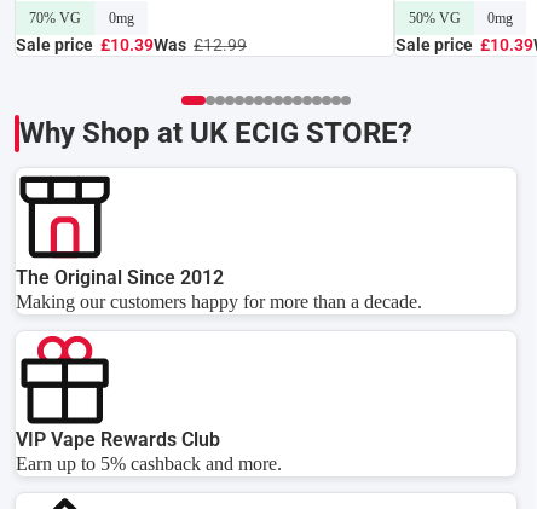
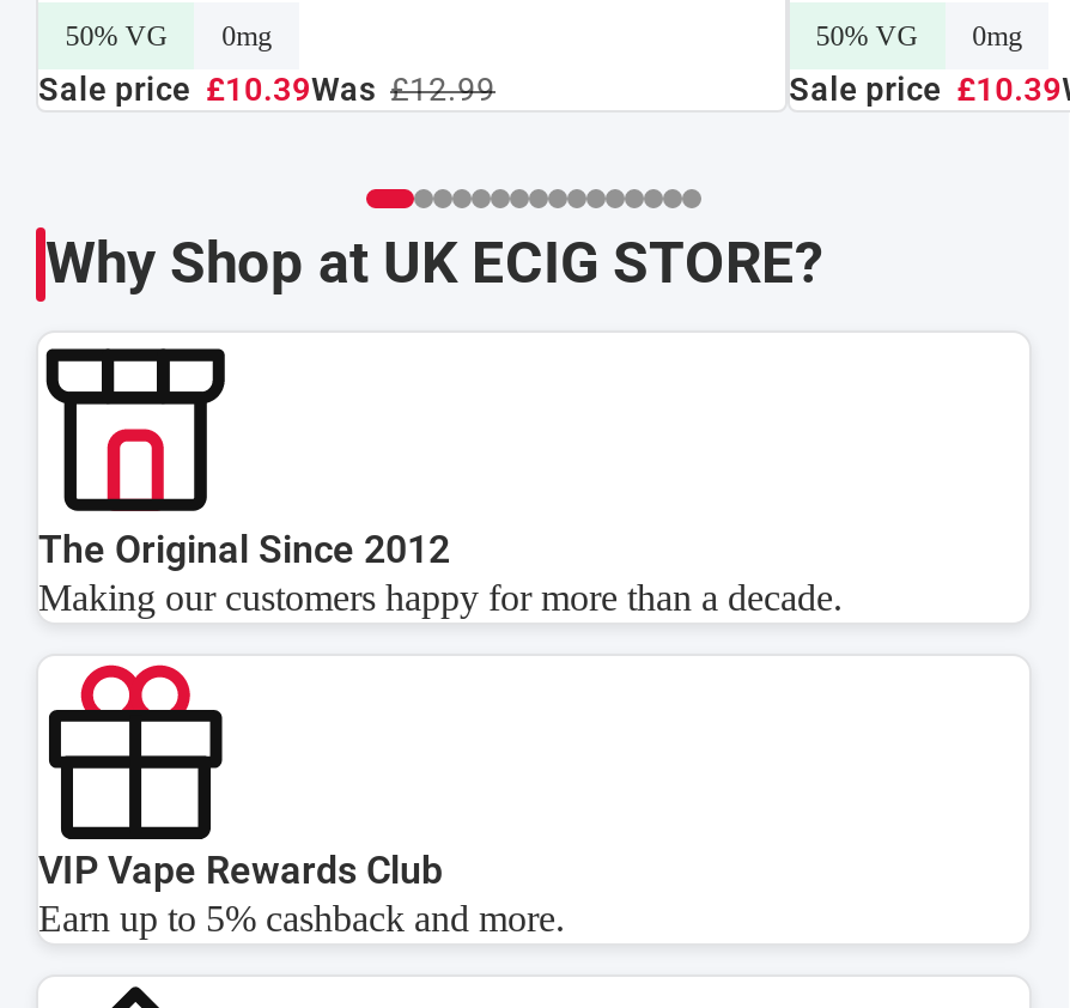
- 70% VG 0mg
+ 50% VG 0mg
